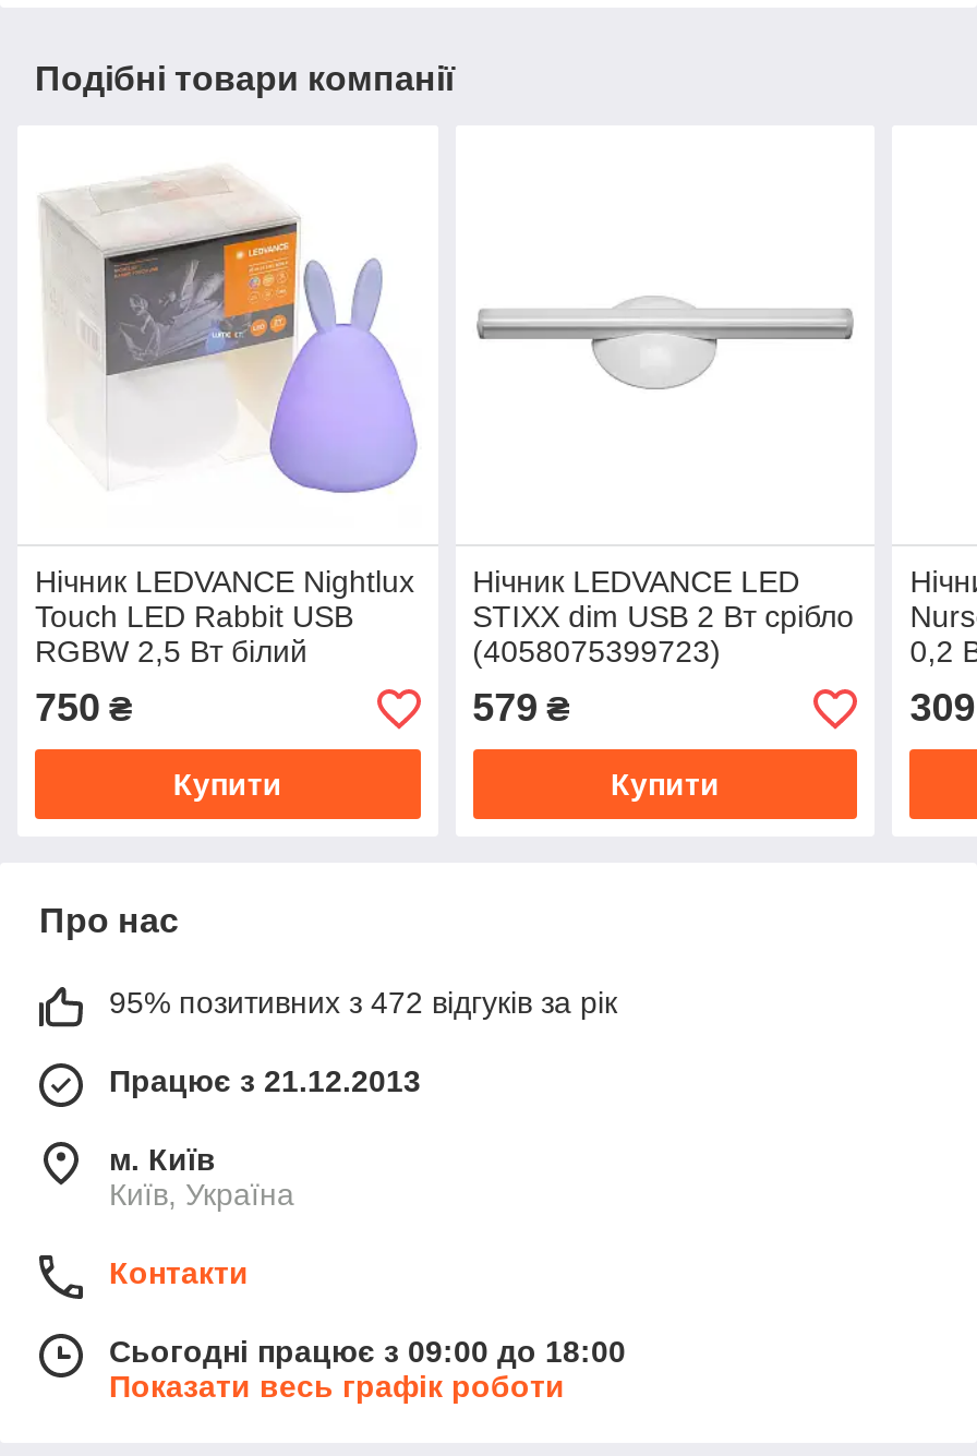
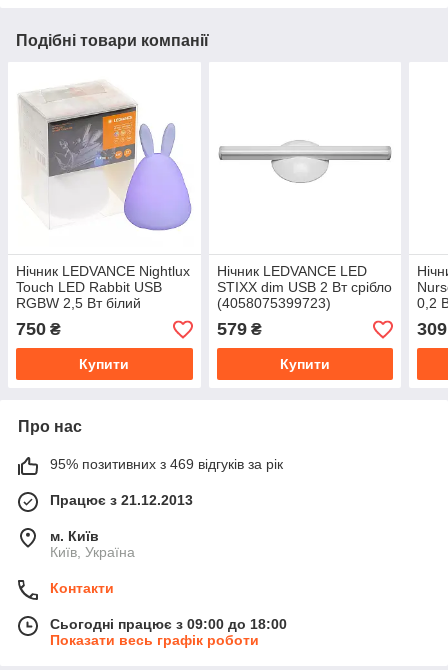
- 95% позитивних з 472 відгуків за рік
+ 95% позитивних з 469 відгуків за рік
